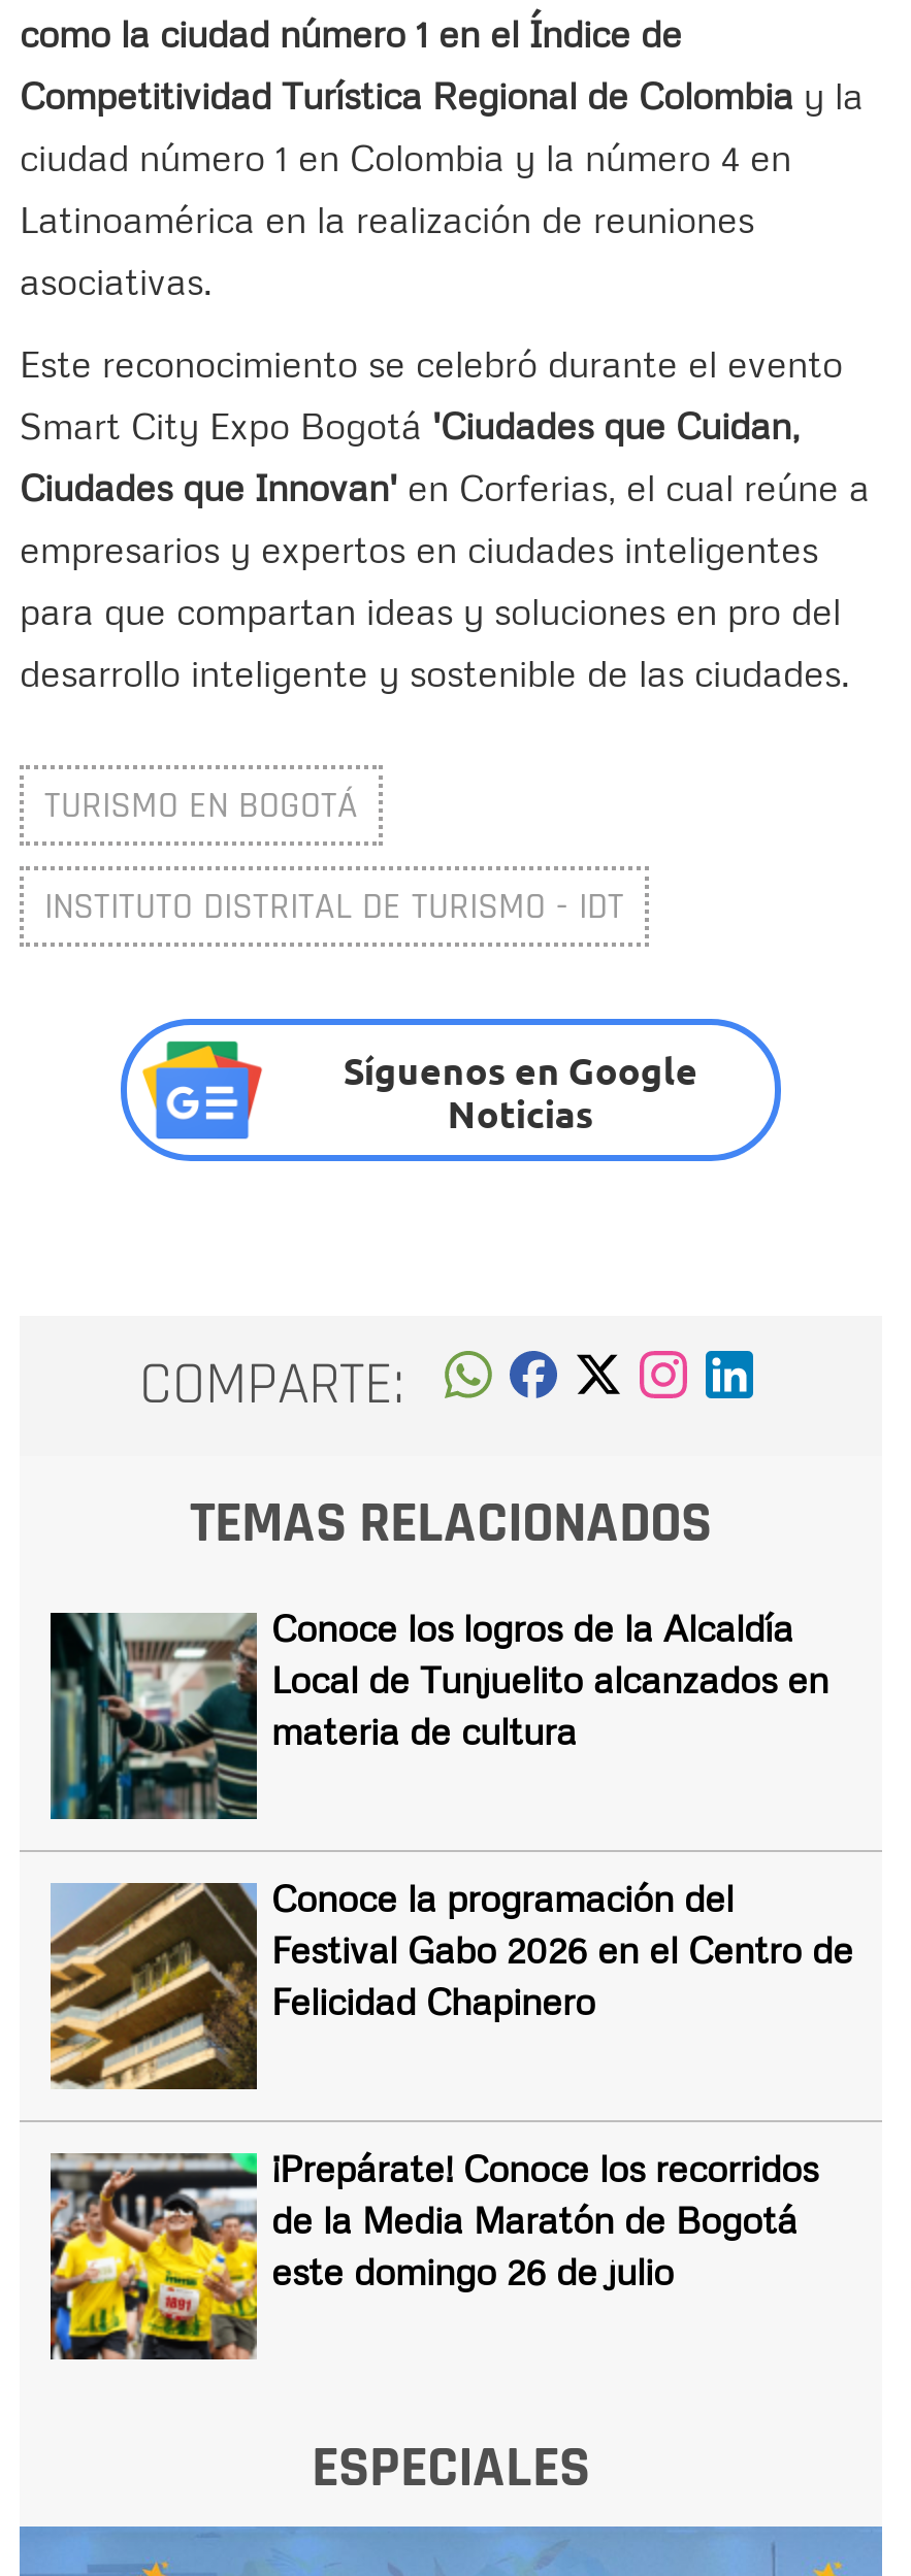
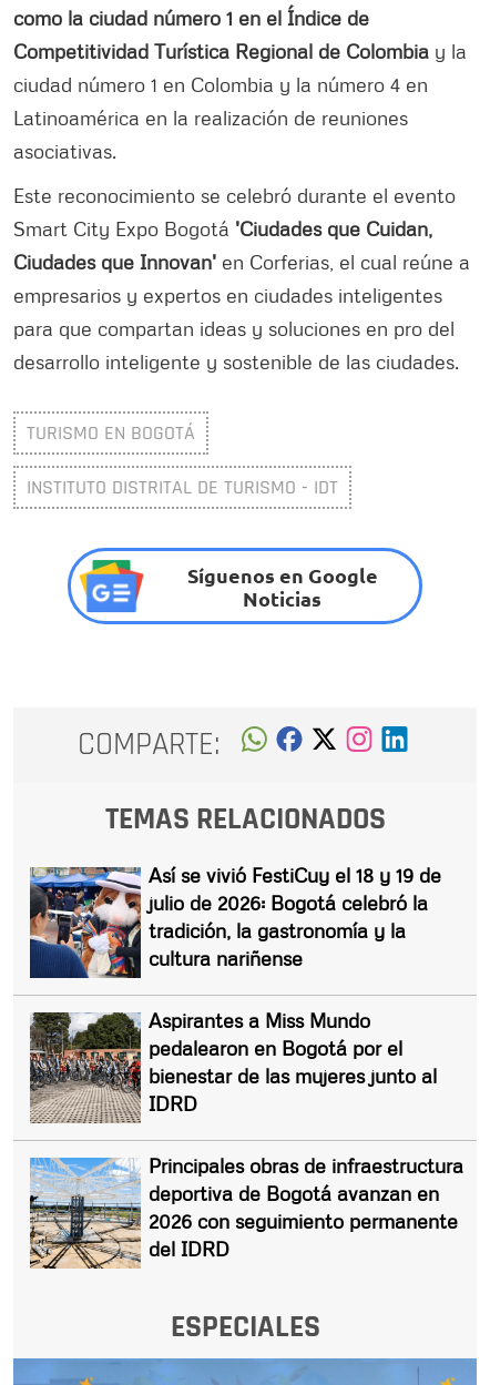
- [image]
- Conoce los logros de la Alcaldía
- Local de Tunjuelito alcanzados en
- materia de cultura
+ [image]
+ Así se vivió FestiCuy el 18 y 19 de
+ julio de 2026: Bogotá celebró la
+ tradición, la gastronomía y la
+ cultura nariñense

- [image]
- Conoce la programación del
- Festival Gabo 2026 en el Centro de
- Felicidad Chapinero
+ [image]
+ Aspirantes a Miss Mundo
+ pedalearon en Bogotá por el
+ bienestar de las mujeres junto al
+ IDRD

- [image]
- ¡Prepárate! Conoce los recorridos
- de la Media Maratón de Bogotá
- este domingo 26 de julio
+ [image]
+ Principales obras de infraestructura
+ deportiva de Bogotá avanzan en
+ 2026 con seguimiento permanente
+ del IDRD
